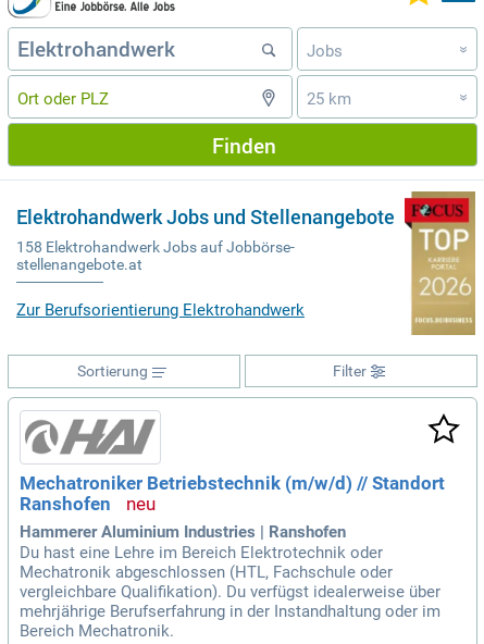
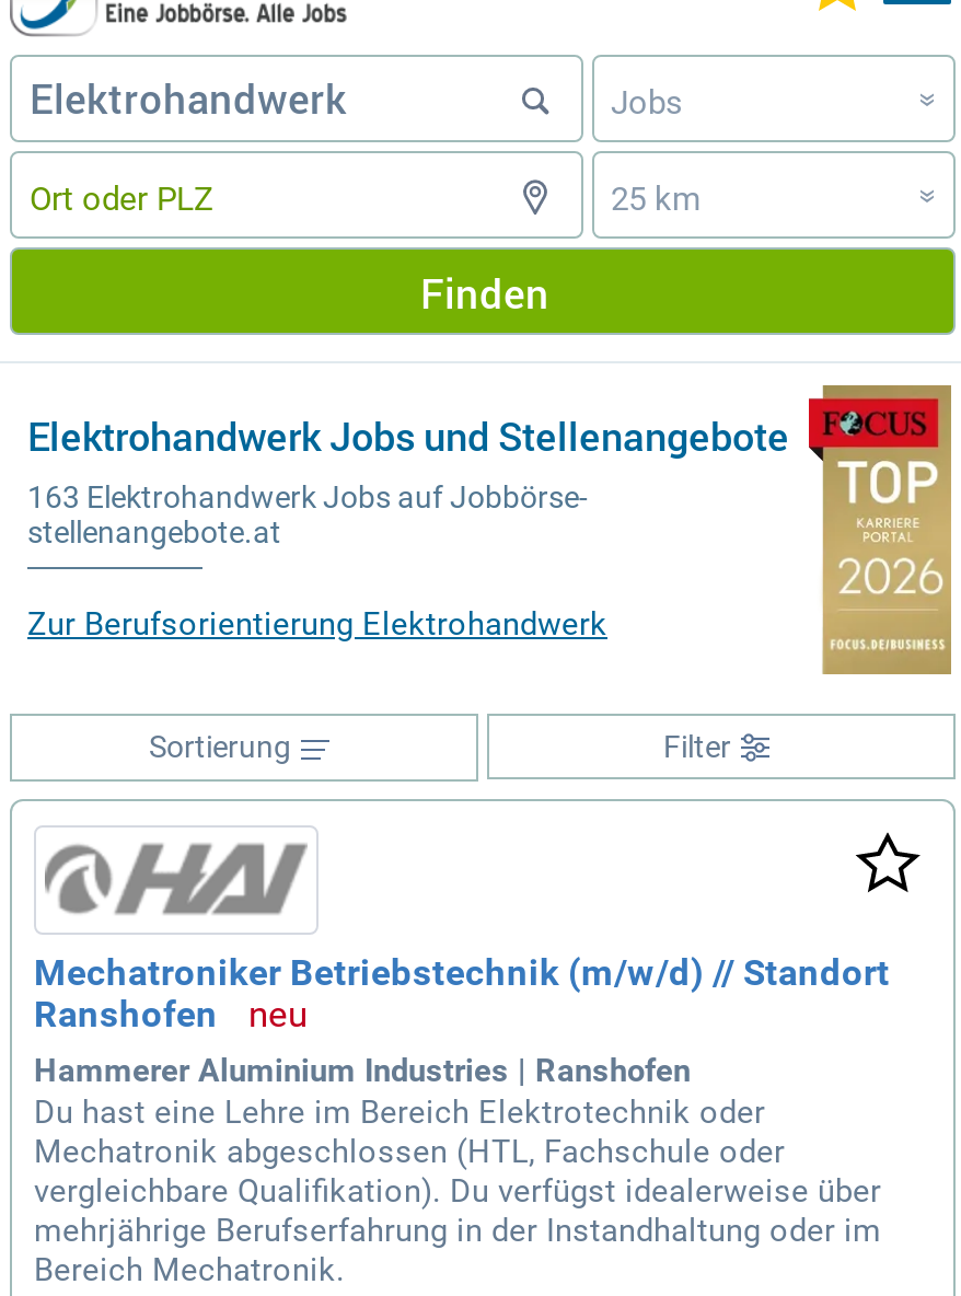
- 158 Elektrohandwerk Jobs auf Jobbörse-
+ 163 Elektrohandwerk Jobs auf Jobbörse-
